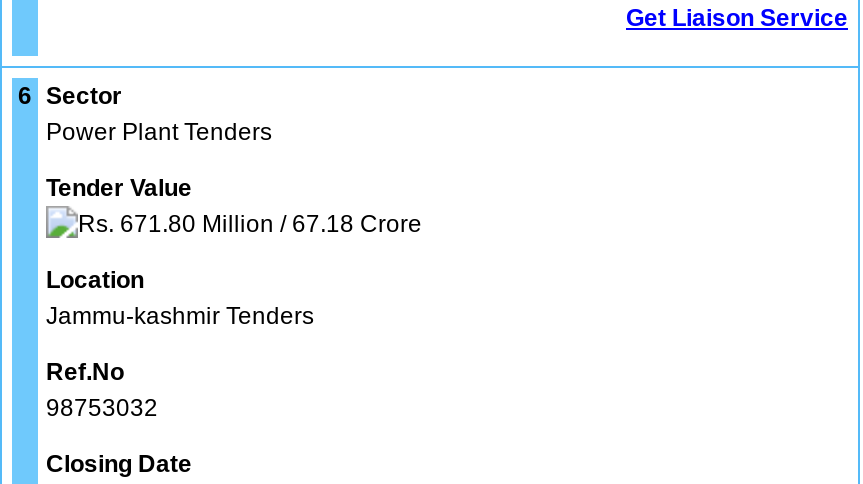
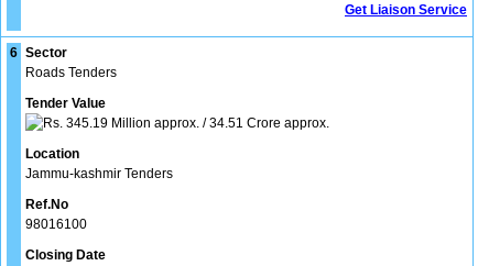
- Power Plant Tenders
+ Roads Tenders

- 671.80 Million / 67.18 Crore
+ 345.19 Million approx. / 34.51 Crore approx.

- 98753032
+ 98016100
